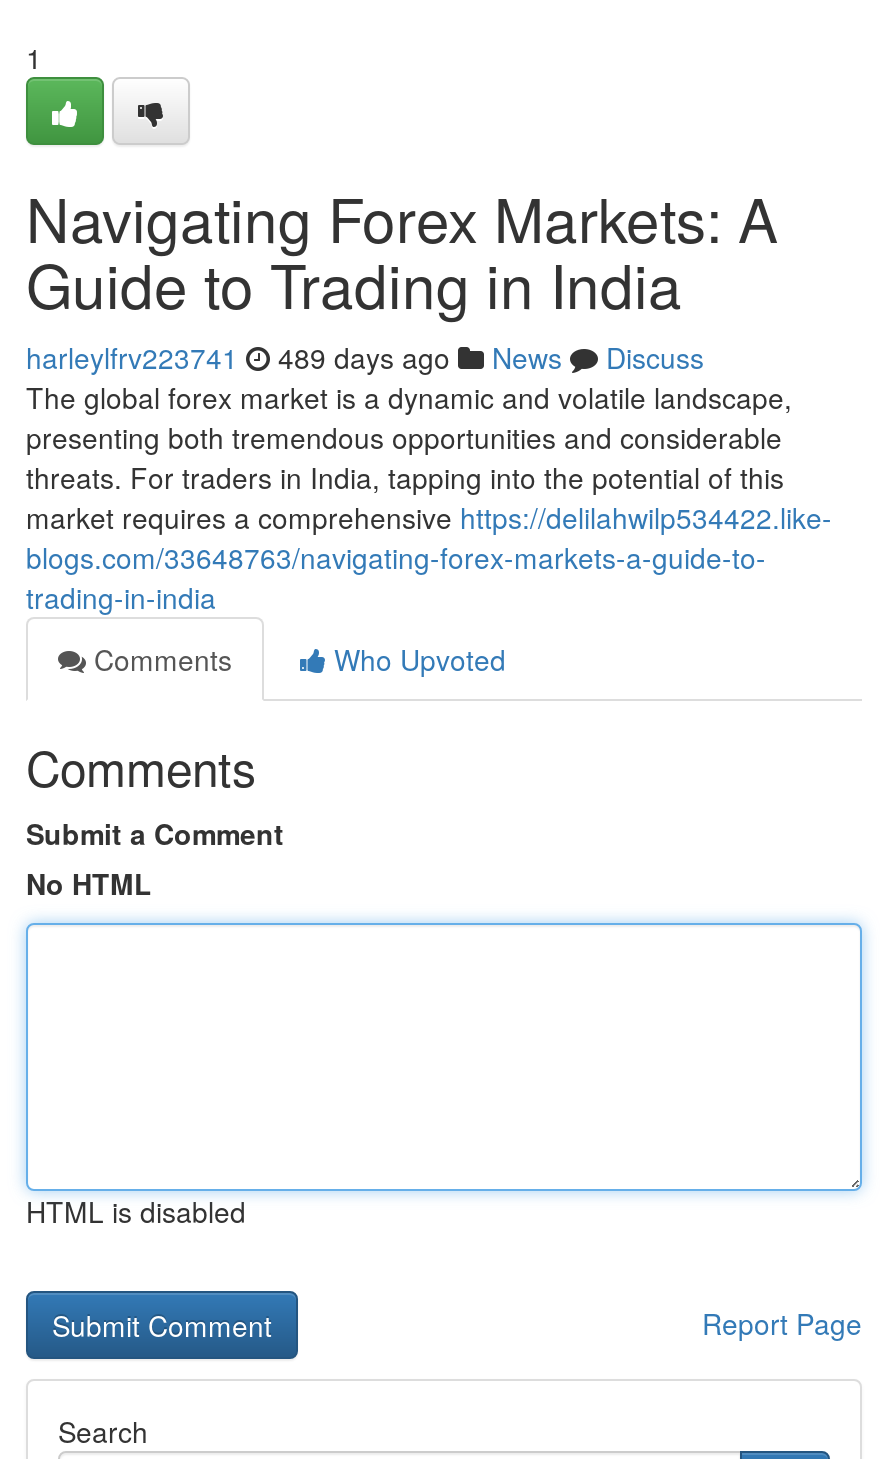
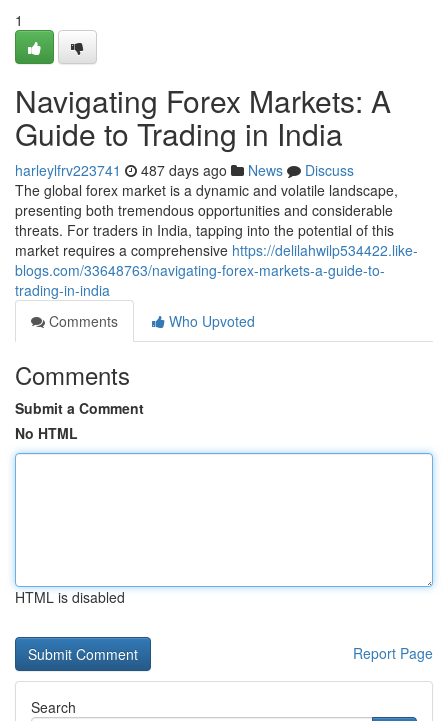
- harleylfrv223741 489 days ago News Discuss
+ harleylfrv223741 487 days ago News Discuss
